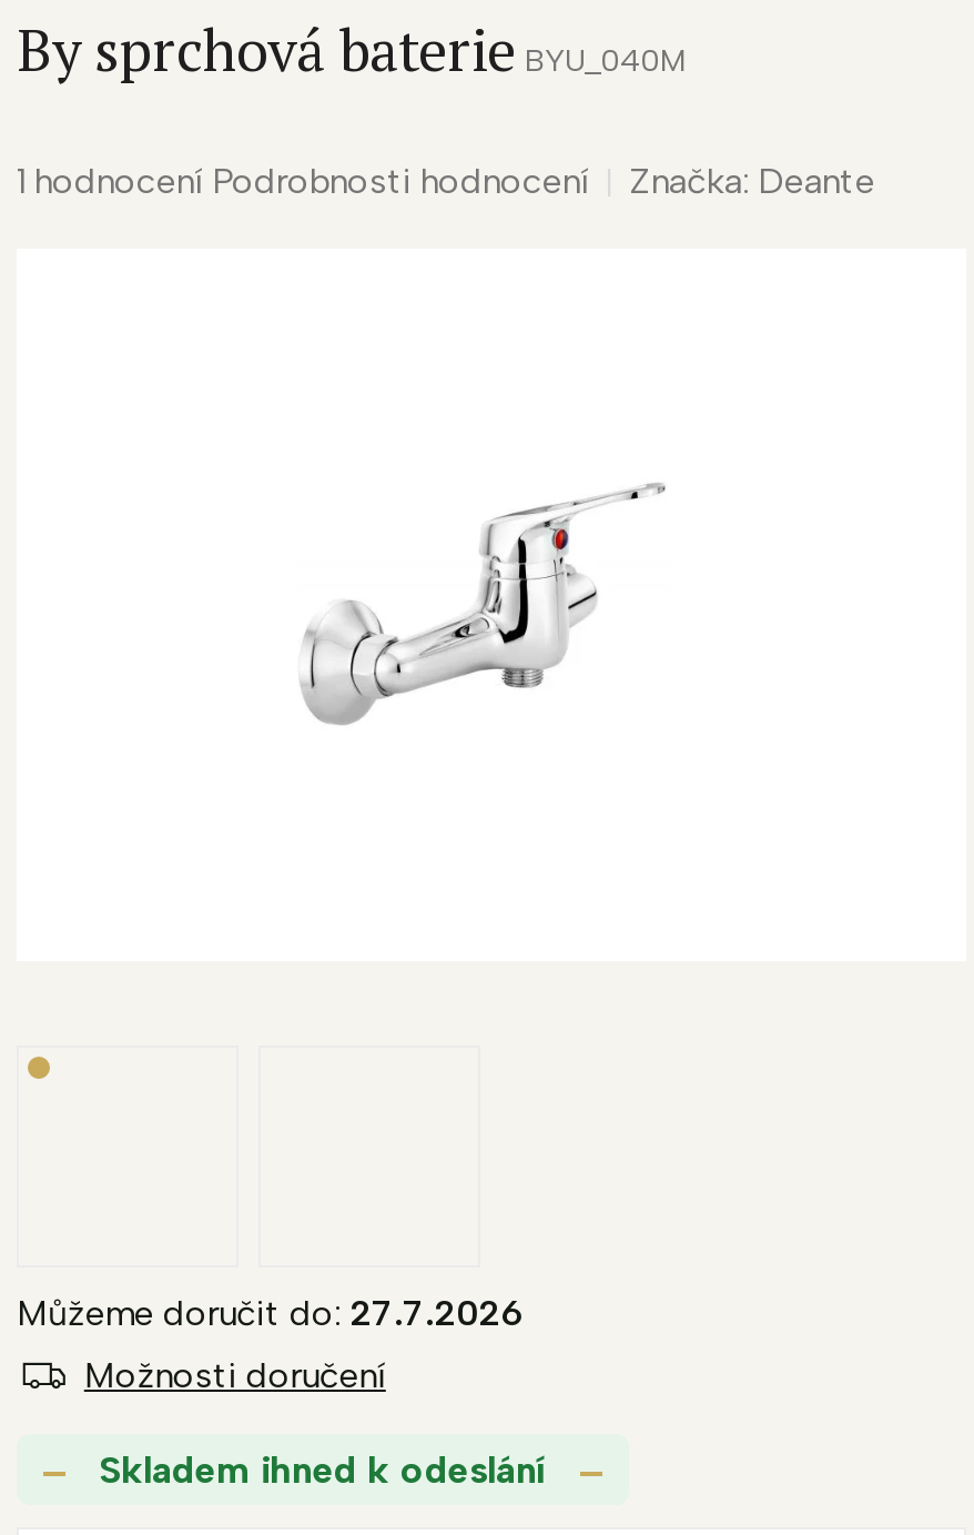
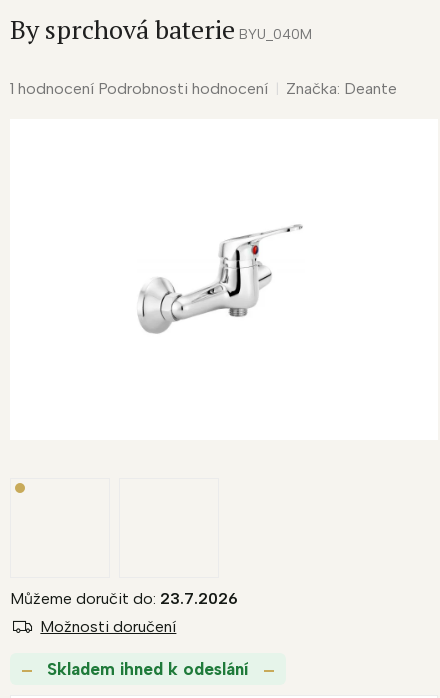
- Můžeme doručit do: 27.7.2026
+ Můžeme doručit do: 23.7.2026
